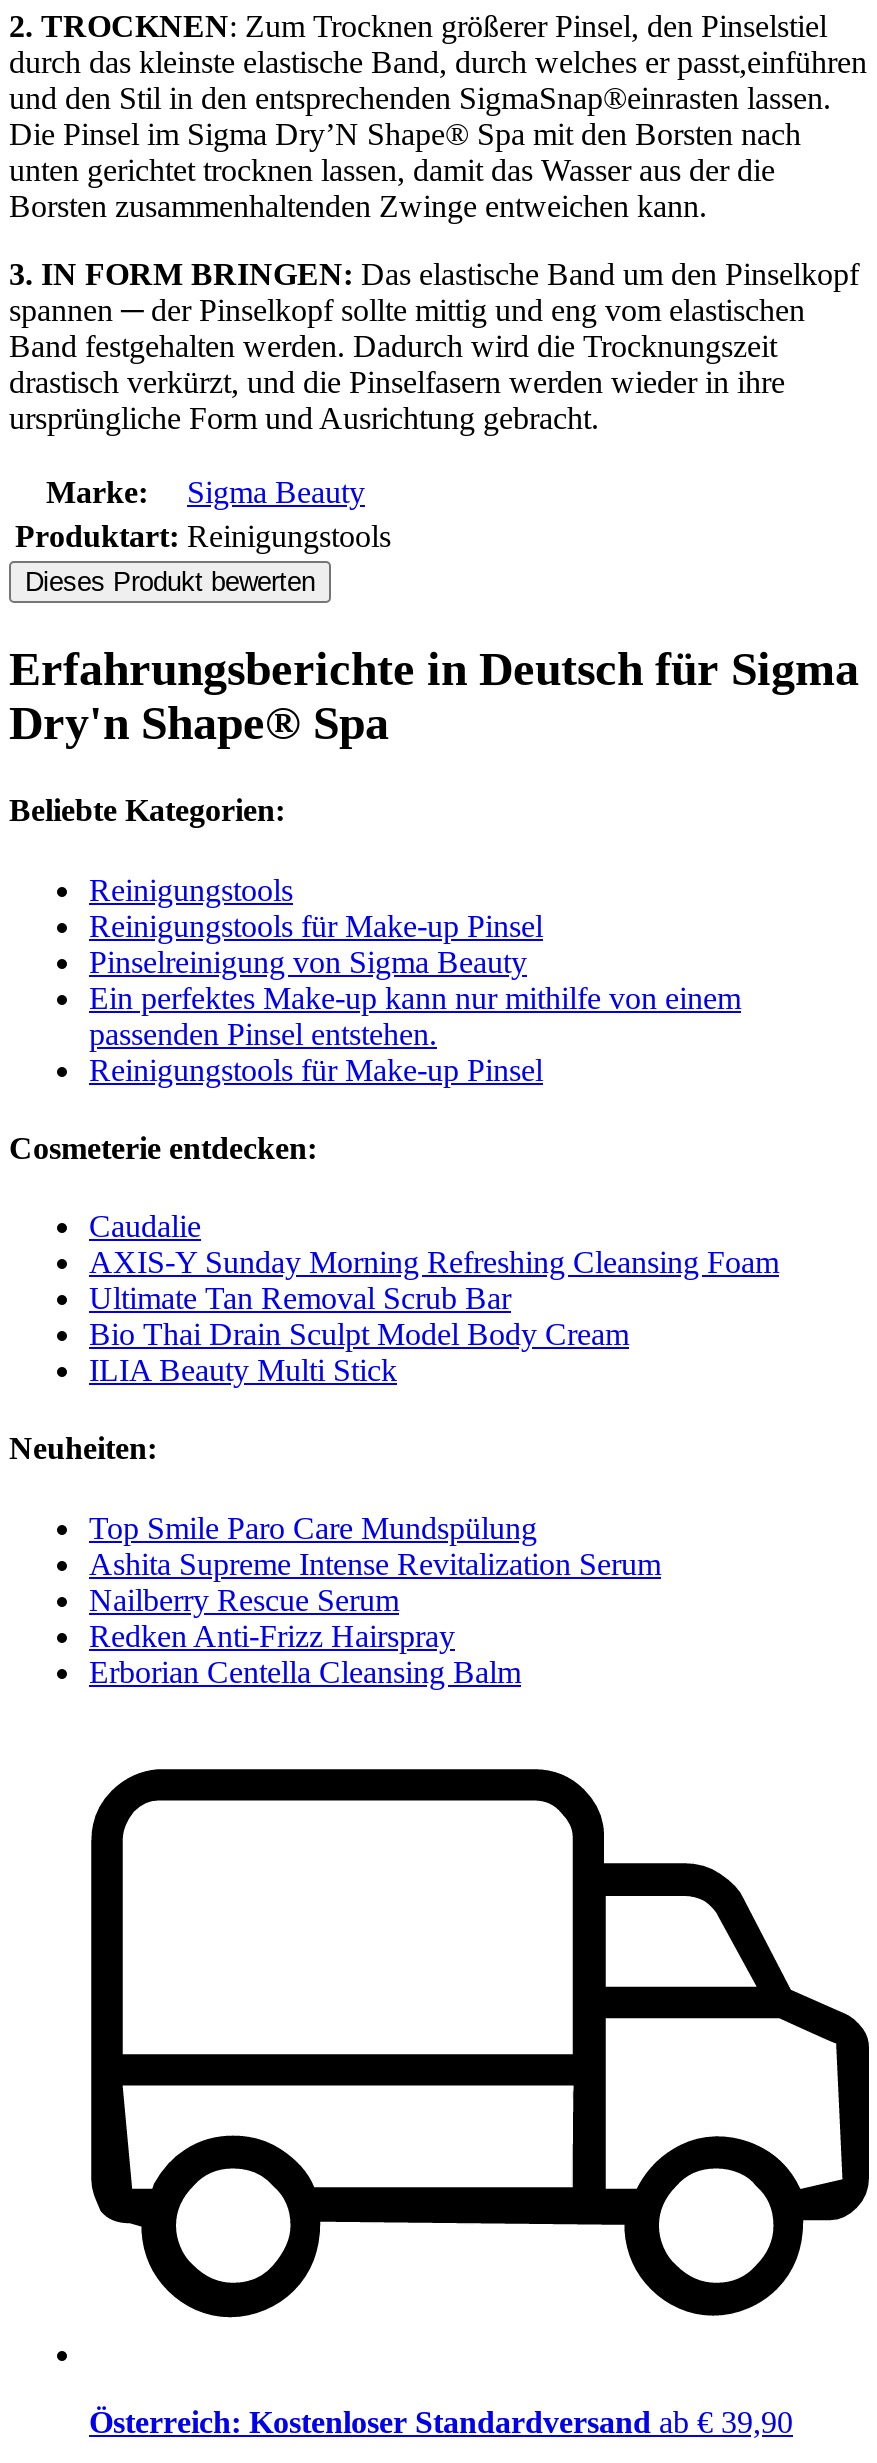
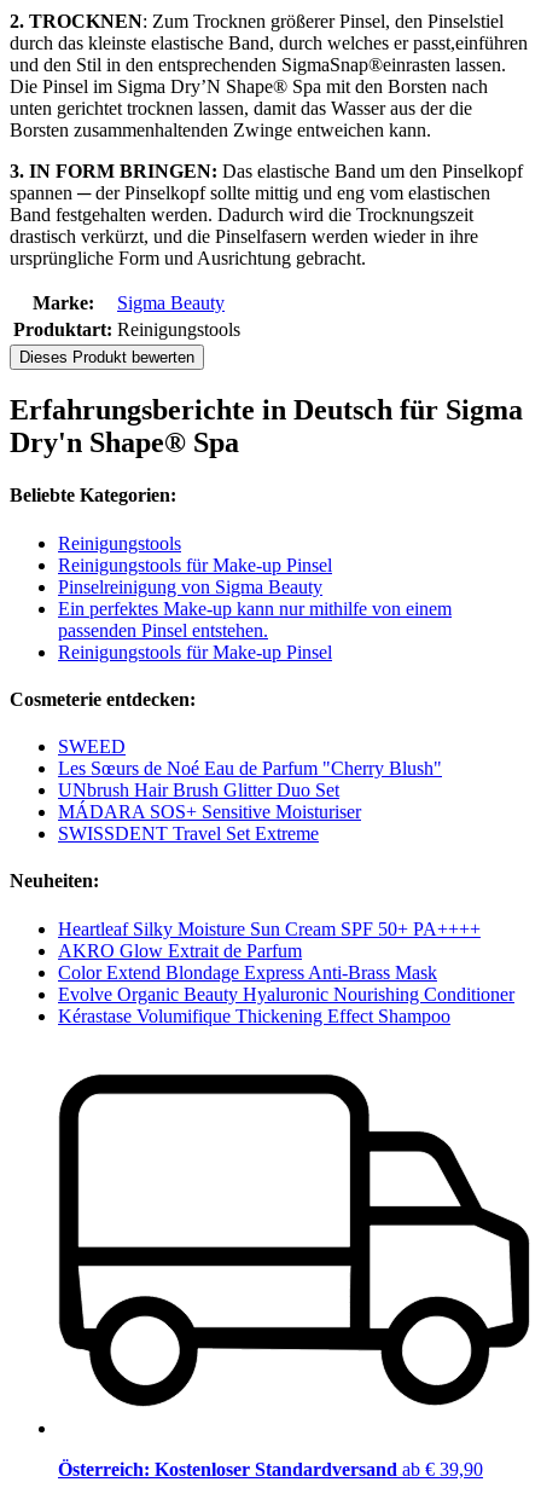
- Caudalie
- AXIS-Y Sunday Morning Refreshing Cleansing Foam
- Ultimate Tan Removal Scrub Bar
- Bio Thai Drain Sculpt Model Body Cream
- ILIA Beauty Multi Stick
+ SWEED
+ Les Sœurs de Noé Eau de Parfum "Cherry Blush"
+ UNbrush Hair Brush Glitter Duo Set
+ MÁDARA SOS+ Sensitive Moisturiser
+ SWISSDENT Travel Set Extreme

- Top Smile Paro Care Mundspülung
- Ashita Supreme Intense Revitalization Serum
- Nailberry Rescue Serum
- Redken Anti-Frizz Hairspray
- Erborian Centella Cleansing Balm
+ Heartleaf Silky Moisture Sun Cream SPF 50+ PA++++
+ AKRO Glow Extrait de Parfum
+ Color Extend Blondage Express Anti-Brass Mask
+ Evolve Organic Beauty Hyaluronic Nourishing Conditioner
+ Kérastase Volumifique Thickening Effect Shampoo
